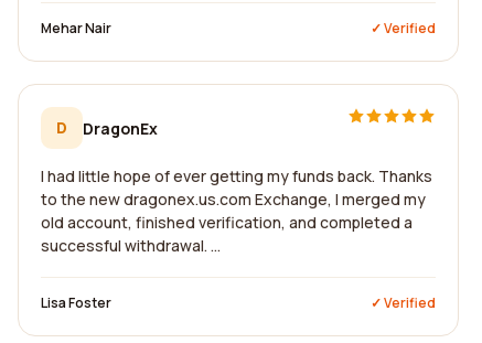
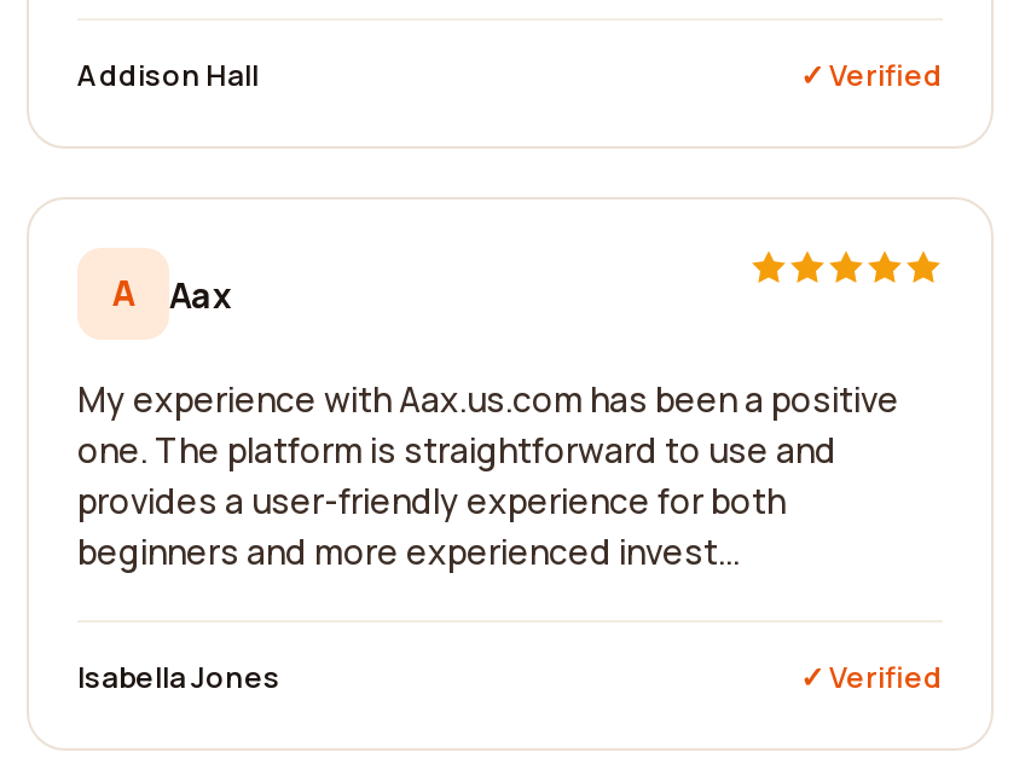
- Mehar Nair
+ Addison Hall

- D
- DragonEx
+ A
+ Aax

- I had little hope of ever getting my funds back. Thanks
- to the new dragonex.us.com Exchange, I merged my
- old account, finished verification, and completed a
- successful withdrawal. ...
+ My experience with Aax.us.com has been a positive
+ one. The platform is straightforward to use and
+ provides a user-friendly experience for both
+ beginners and more experienced invest...

- Lisa Foster
+ Isabella Jones
